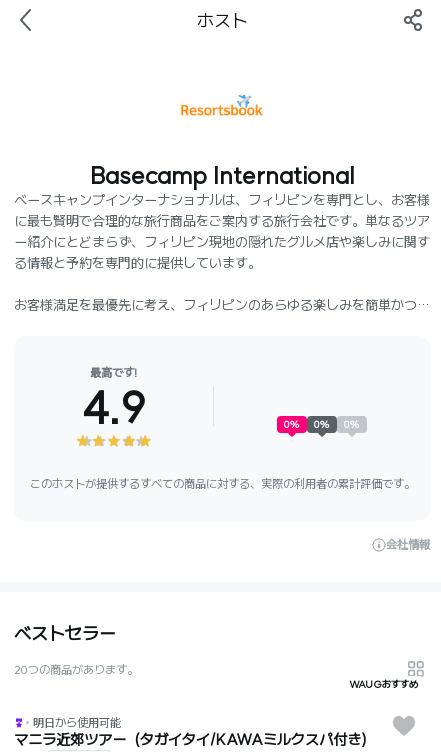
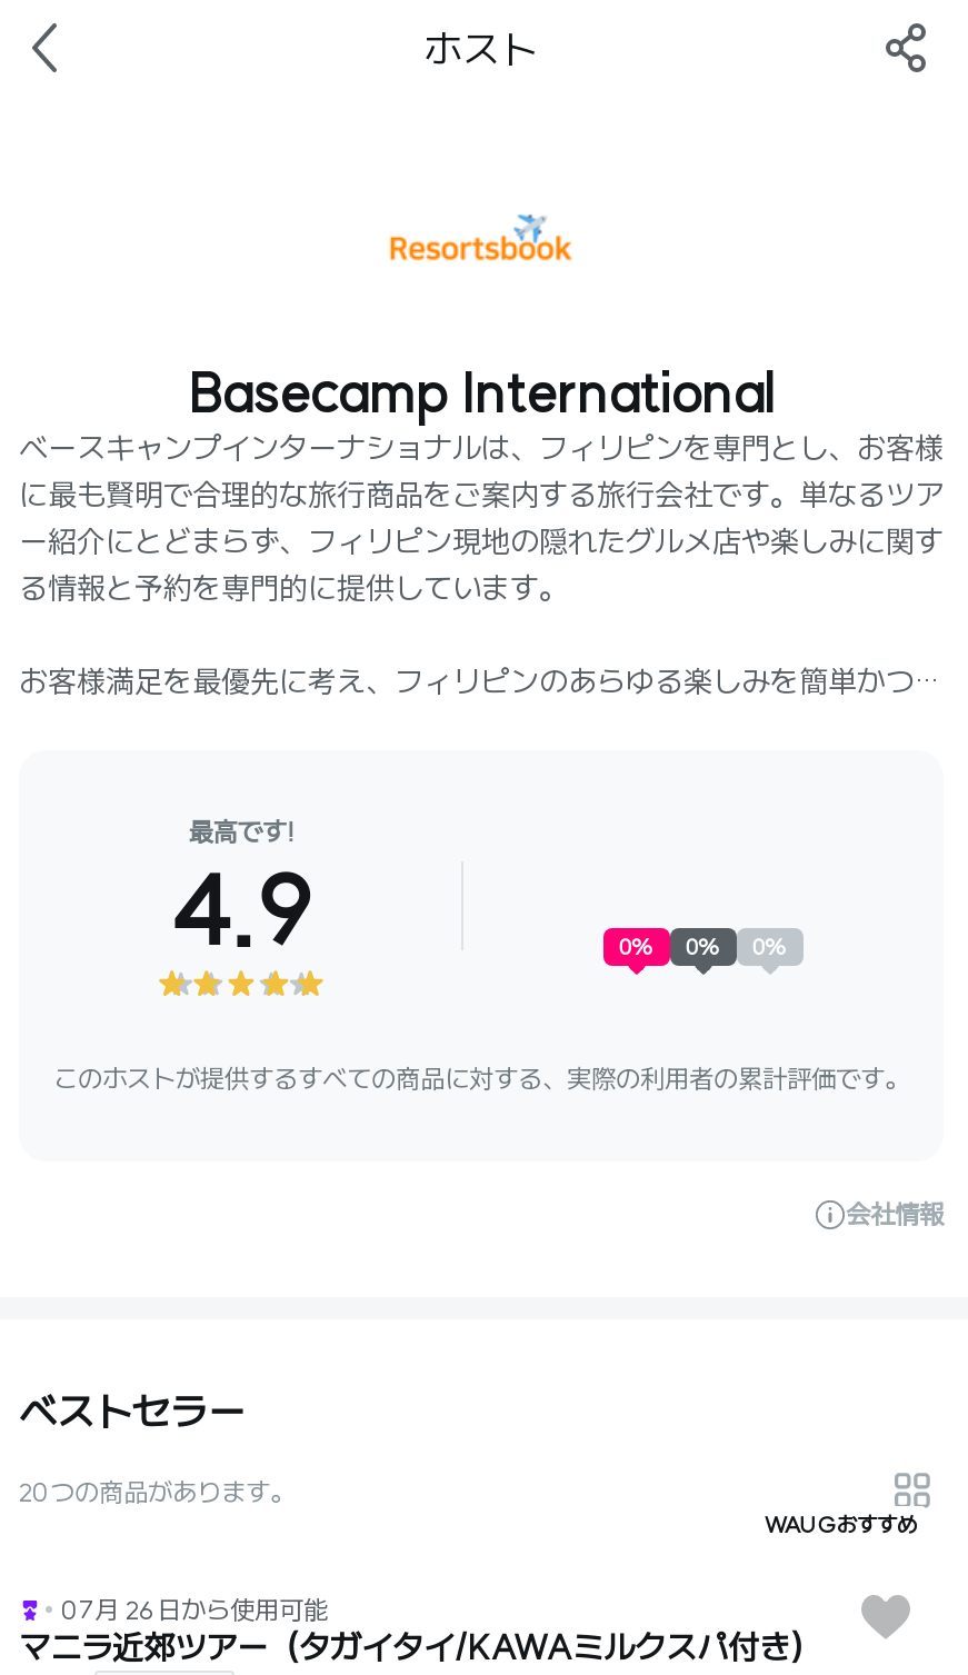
- 明日から使用可能
+ 07月 26日から使用可能
